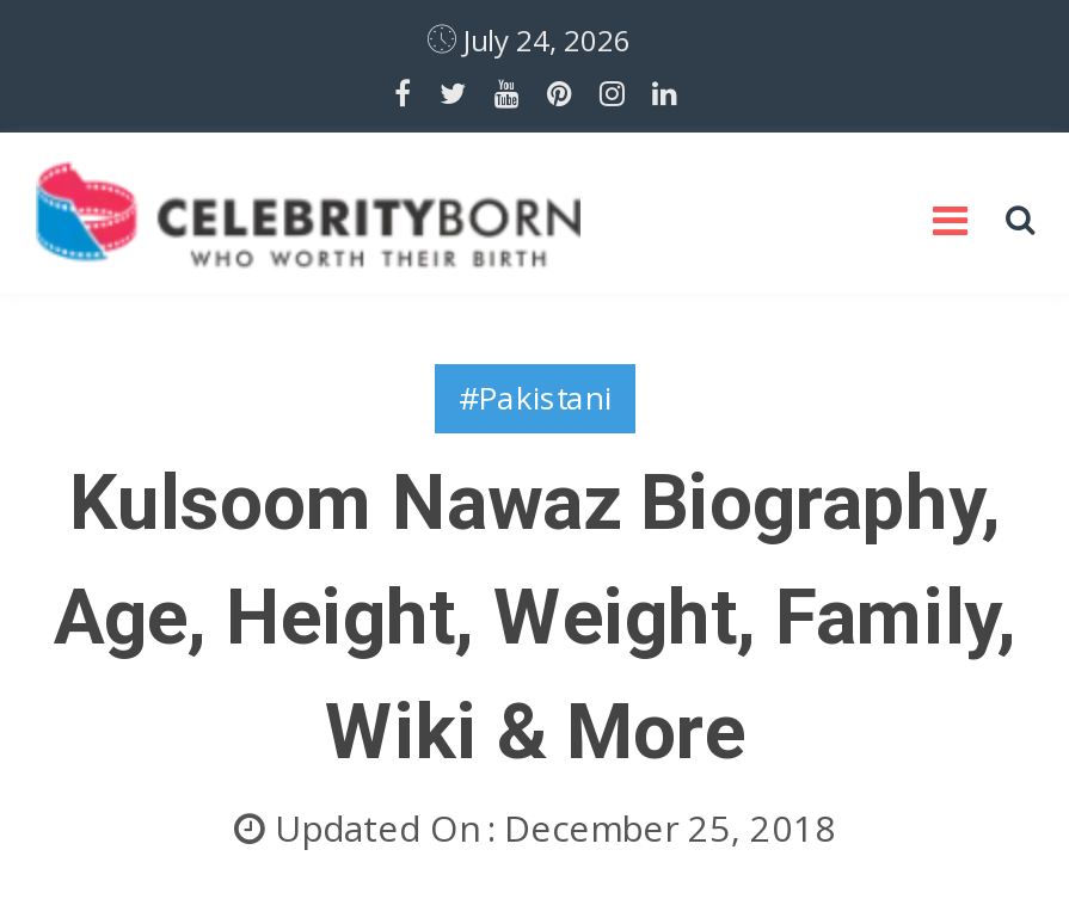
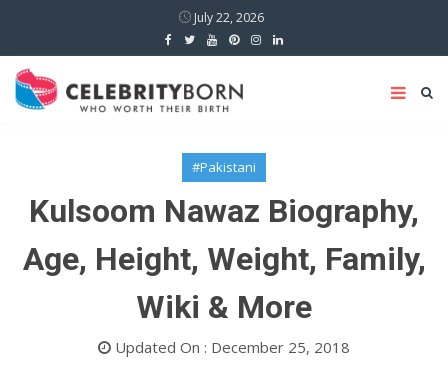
- July 24, 2026
+ July 22, 2026
